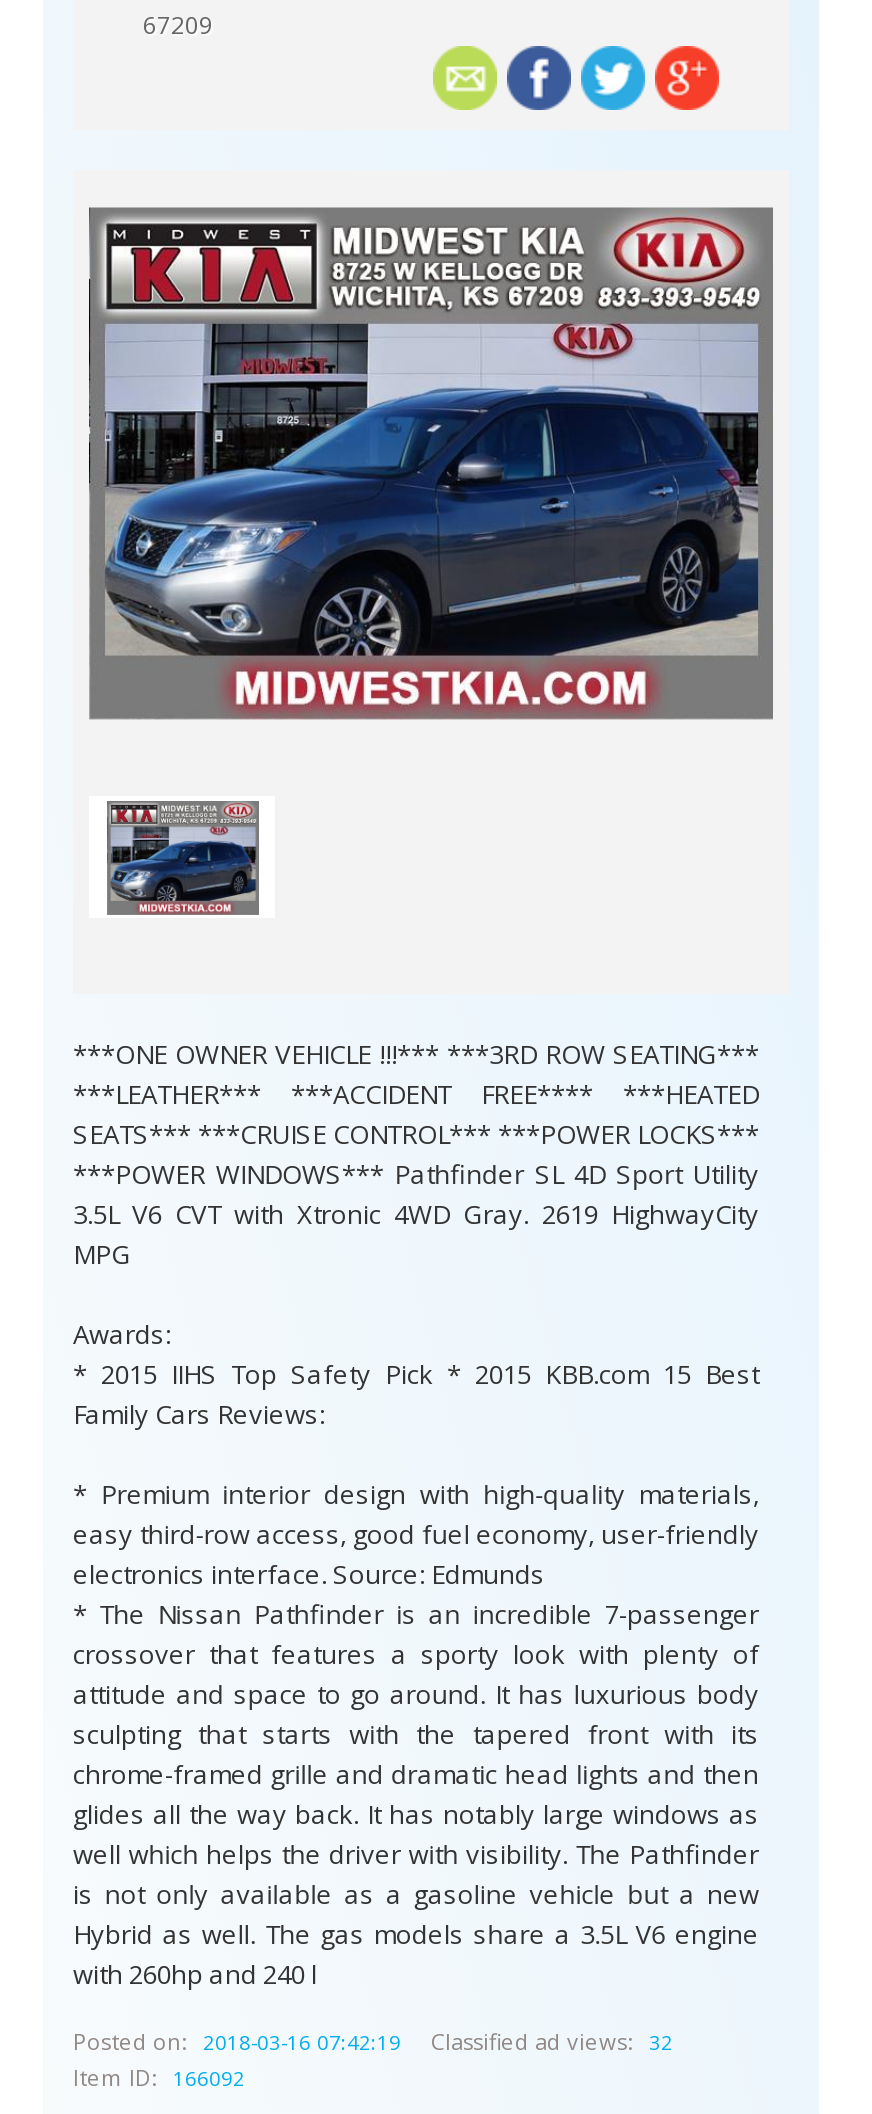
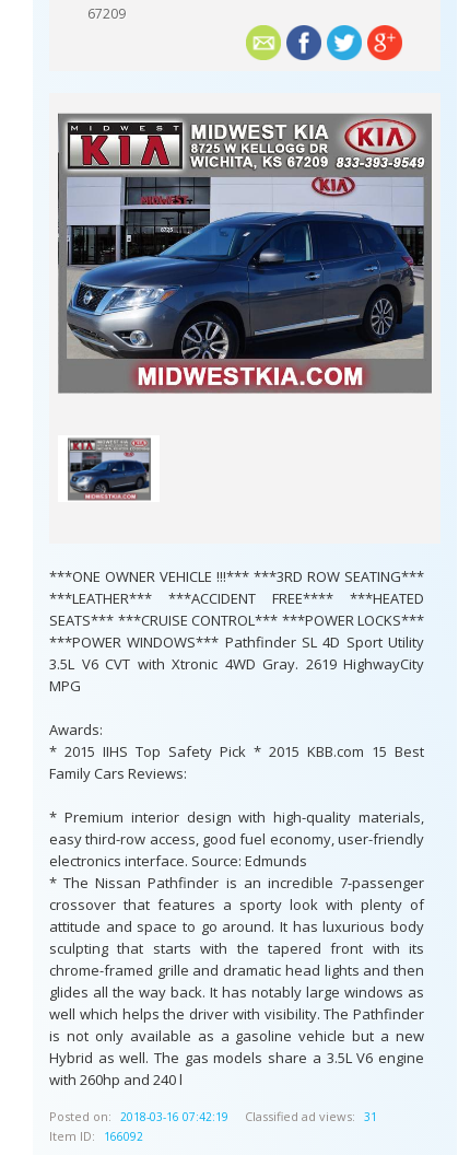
- Classified ad views: 32
+ Classified ad views: 31
